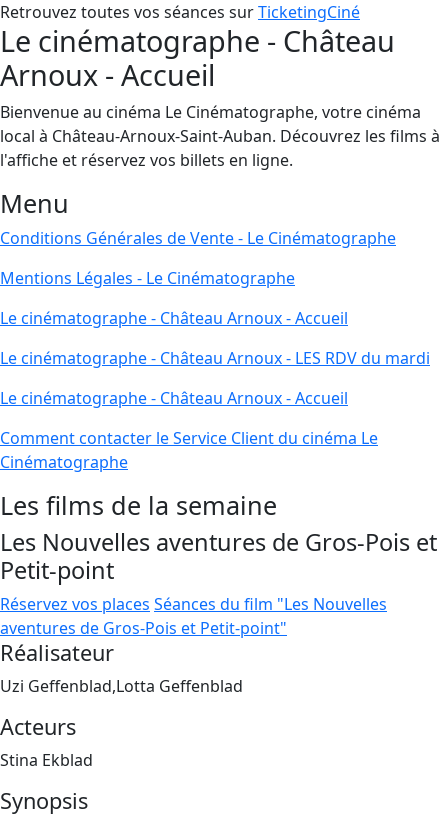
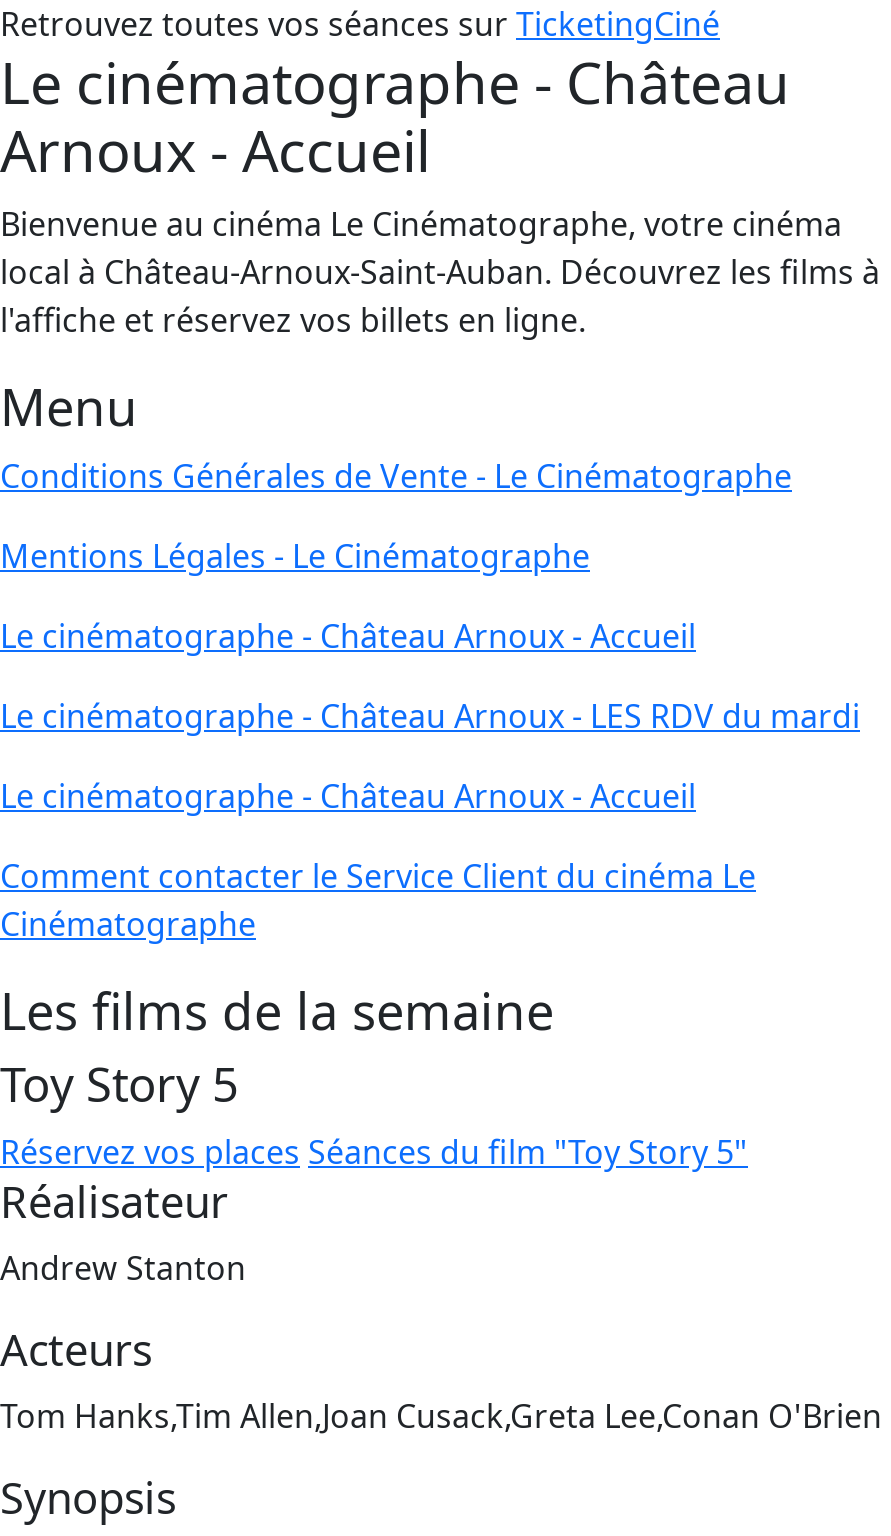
- Les Nouvelles aventures de Gros-Pois et
- Petit-point
- Réservez vos places Séances du film "Les Nouvelles
- aventures de Gros-Pois et Petit-point"
+ Toy Story 5
+ Réservez vos places Séances du film "Toy Story 5"

- Uzi Geffenblad,Lotta Geffenblad
+ Andrew Stanton

- Stina Ekblad
+ Tom Hanks,Tim Allen,Joan Cusack,Greta Lee,Conan O'Brien
